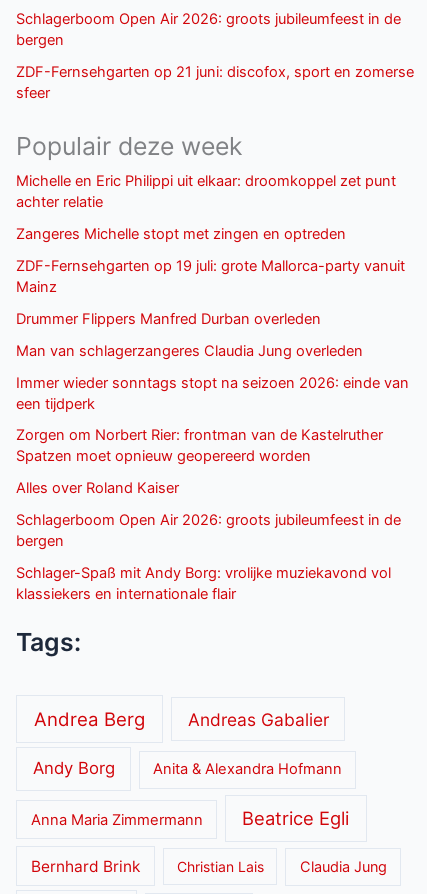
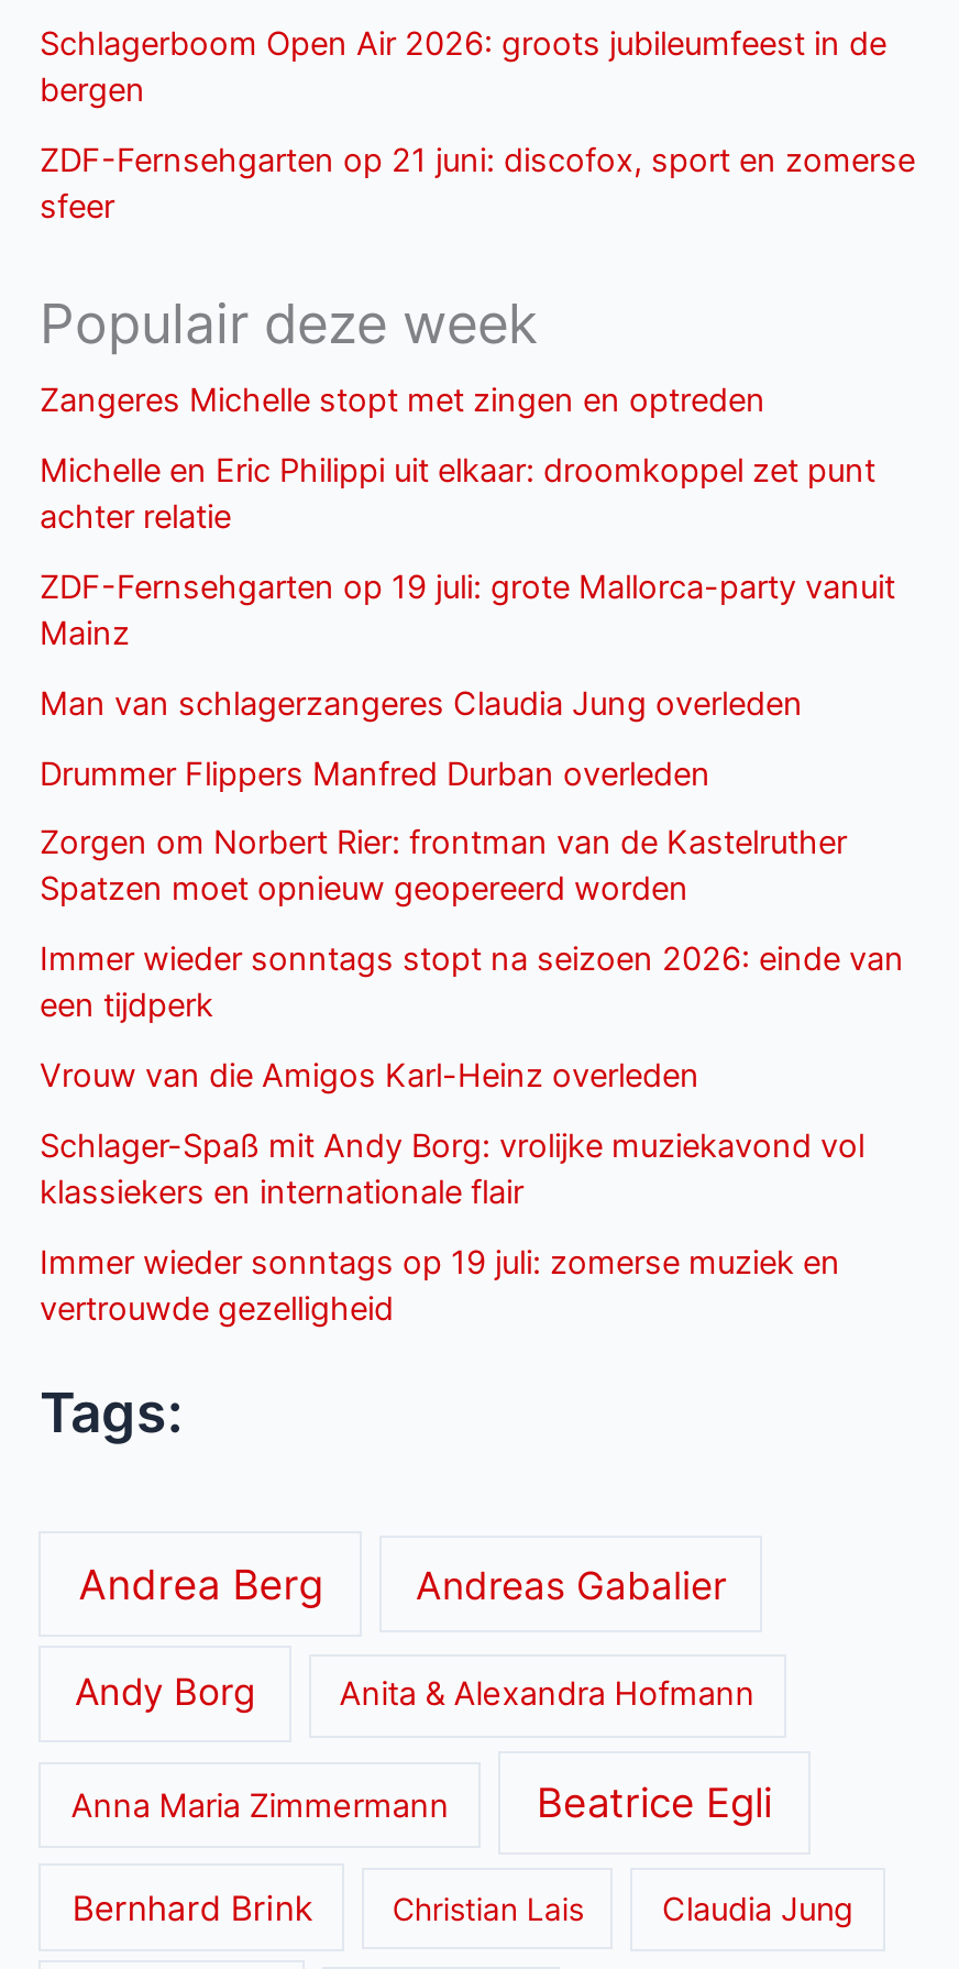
moved down: Michelle en Eric Philippi uit elkaar: droomkoppel zet punt | achter relatie

moved up: Zangeres Michelle stopt met zingen en optreden

moved down: Drummer Flippers Manfred Durban overleden

moved up: Man van schlagerzangeres Claudia Jung overleden

moved down: Immer wieder sonntags stopt na seizoen 2026: einde van | een tijdperk

moved up: Zorgen om Norbert Rier: frontman van de Kastelruther | Spatzen moet opnieuw geopereerd worden

- Alles over Roland Kaiser
- Schlagerboom Open Air 2026: groots jubileumfeest in de
- bergen
+ Vrouw van die Amigos Karl-Heinz overleden

moved up: Schlager-Spaß mit Andy Borg: vrolijke muziekavond vol | klassiekers en internationale flair

+ Immer wieder sonntags op 19 juli: zomerse muziek en
+ vertrouwde gezelligheid
